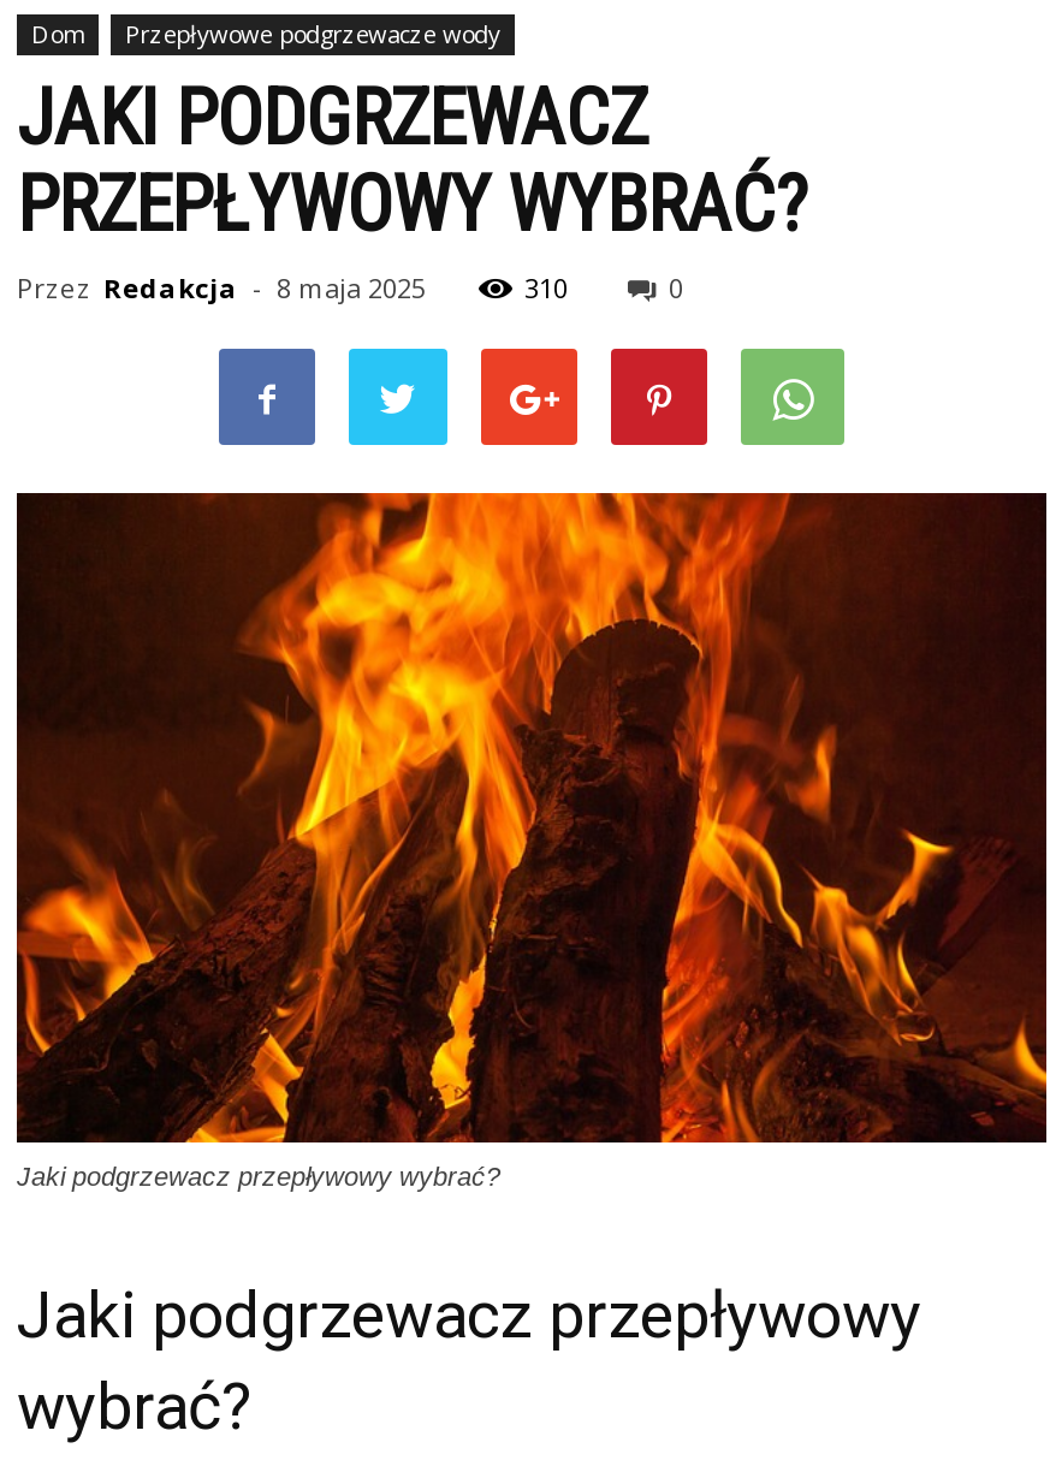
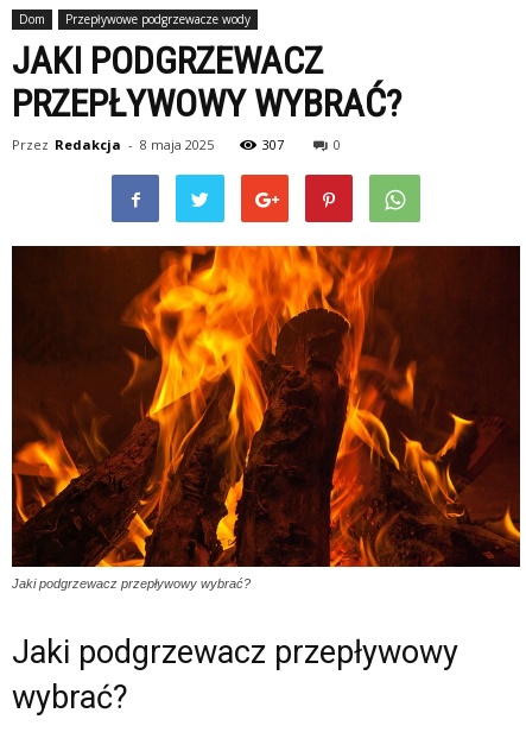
- 310
+ 307
